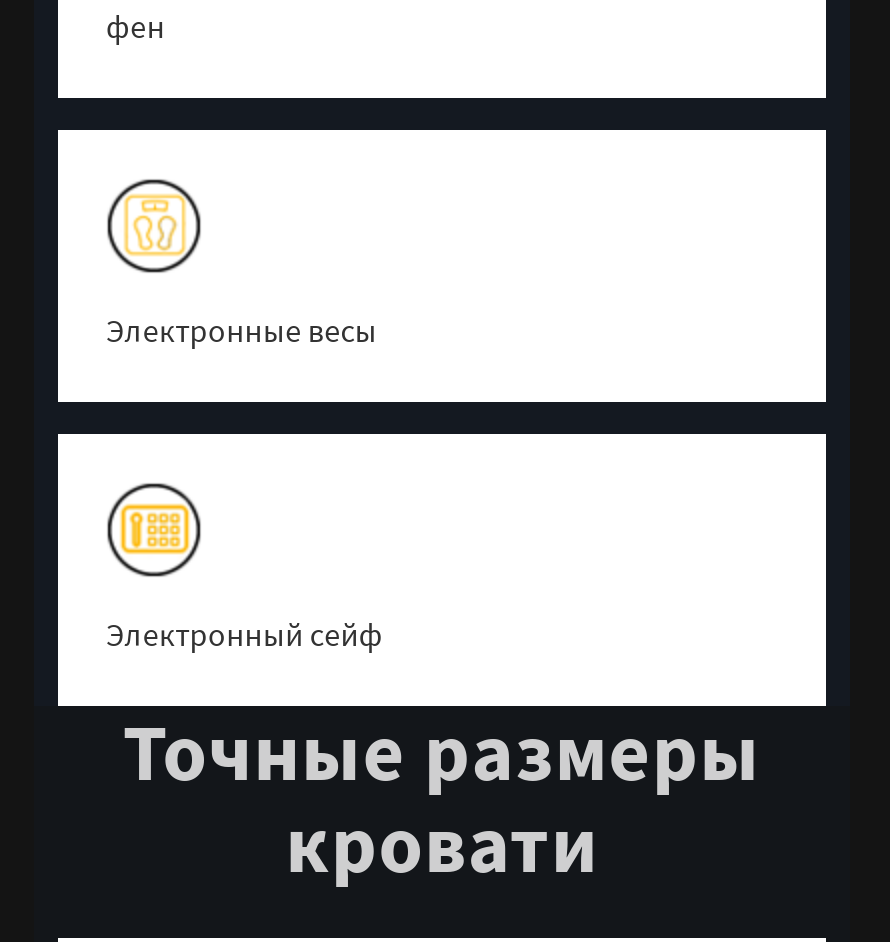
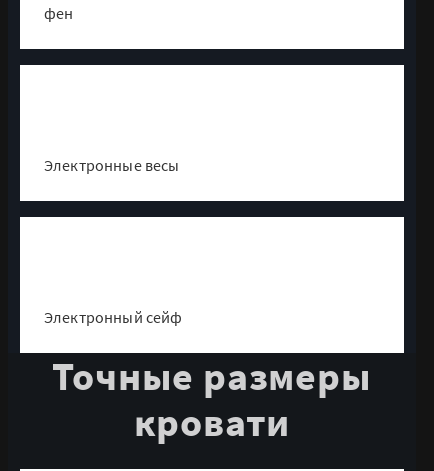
- [image]

- [image]
